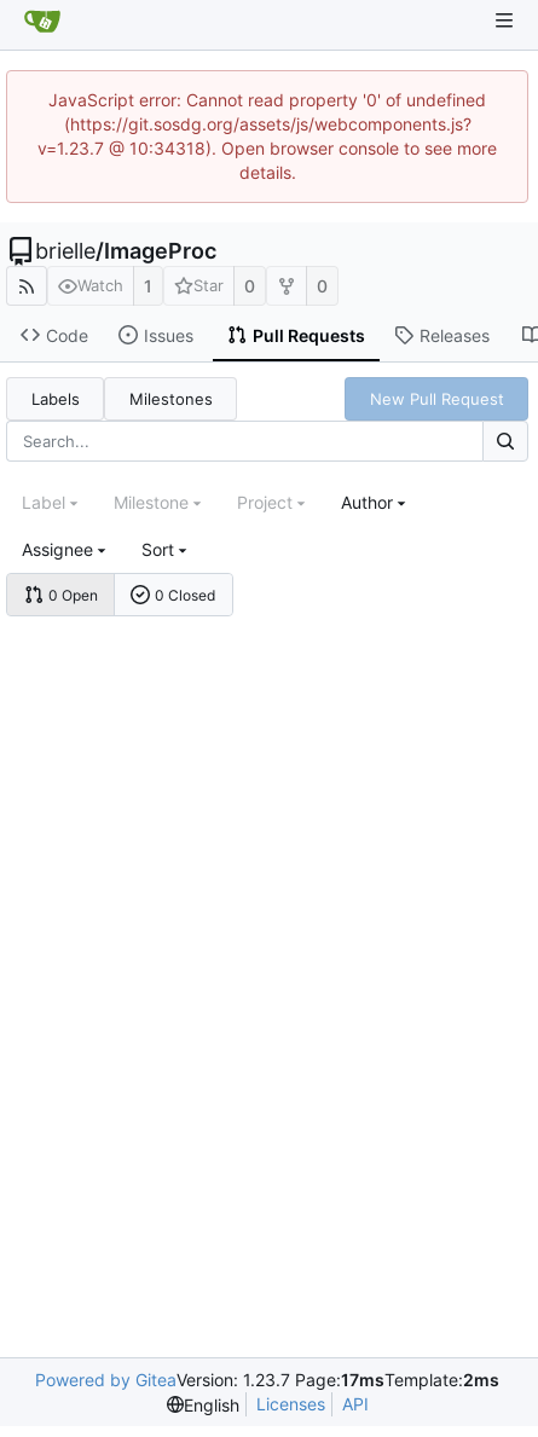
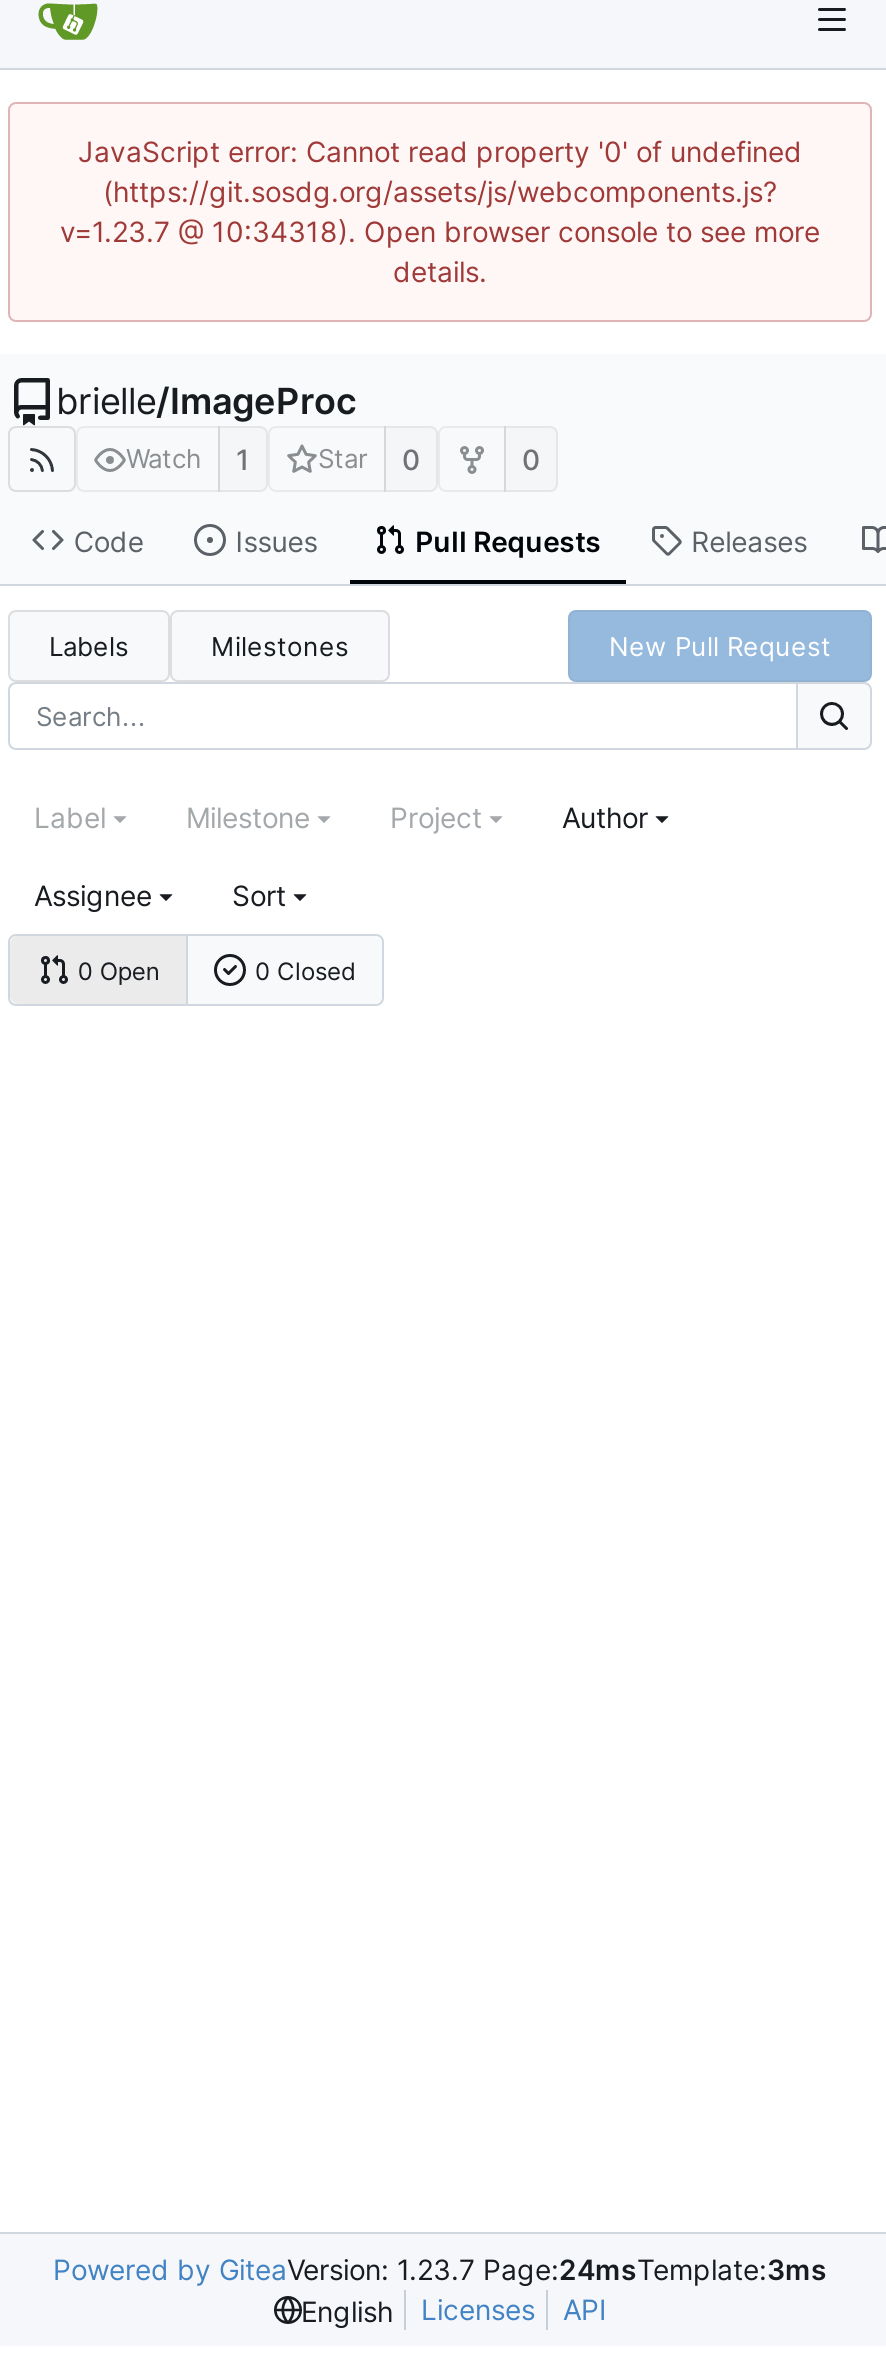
- Powered by GiteaVersion: 1.23.7 Page:17msTemplate:2ms
+ Powered by GiteaVersion: 1.23.7 Page:24msTemplate:3ms
